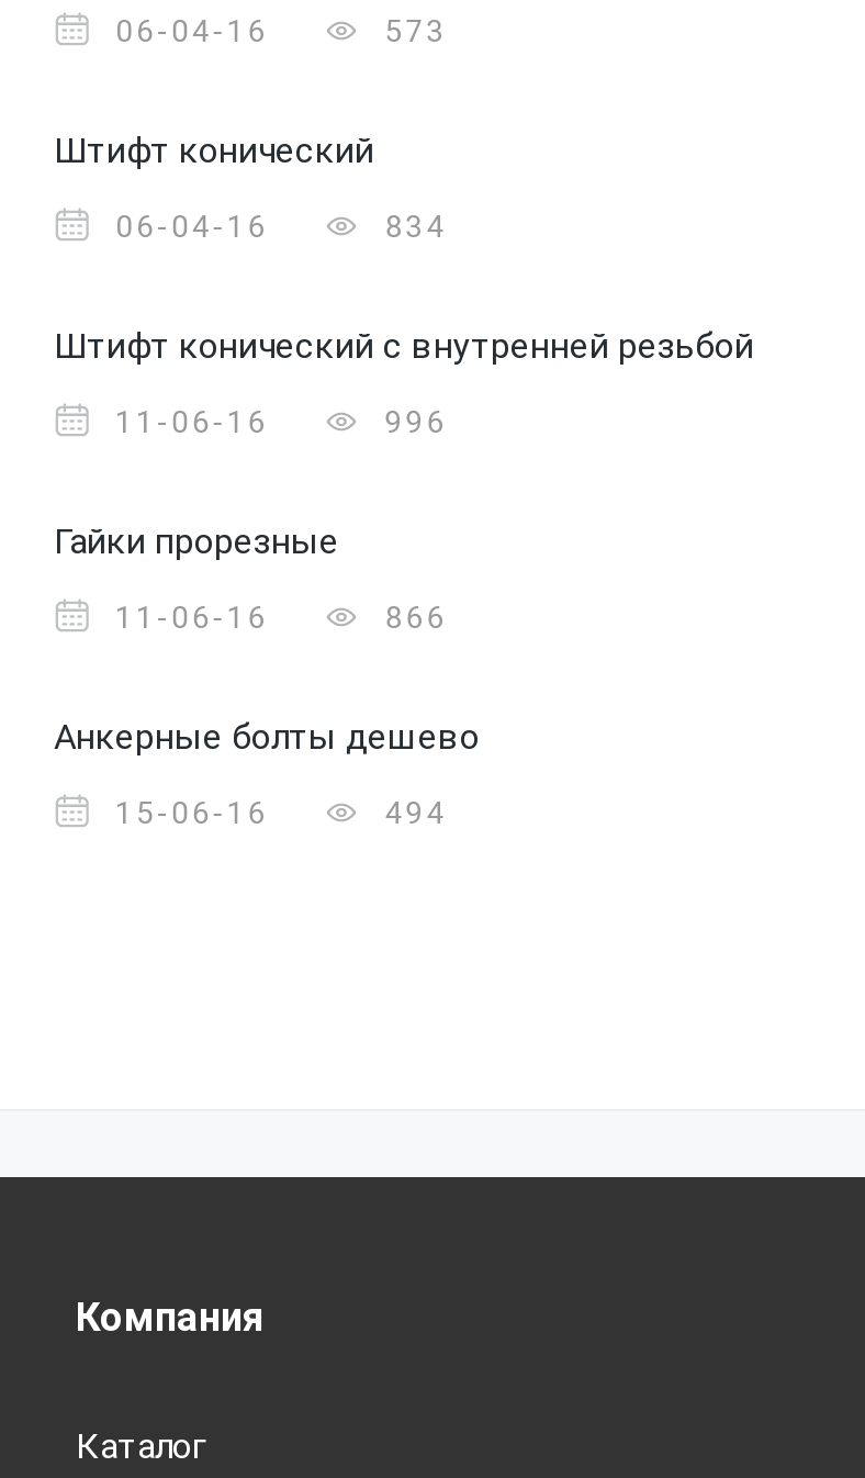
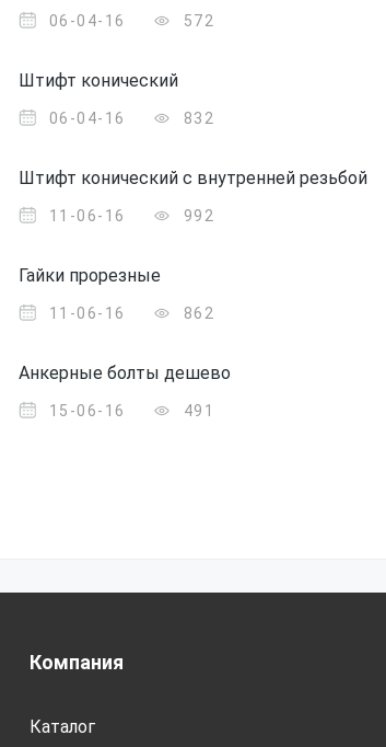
- 573
+ 572

- 834
+ 832

- 996
+ 992

- 866
+ 862

- 494
+ 491
